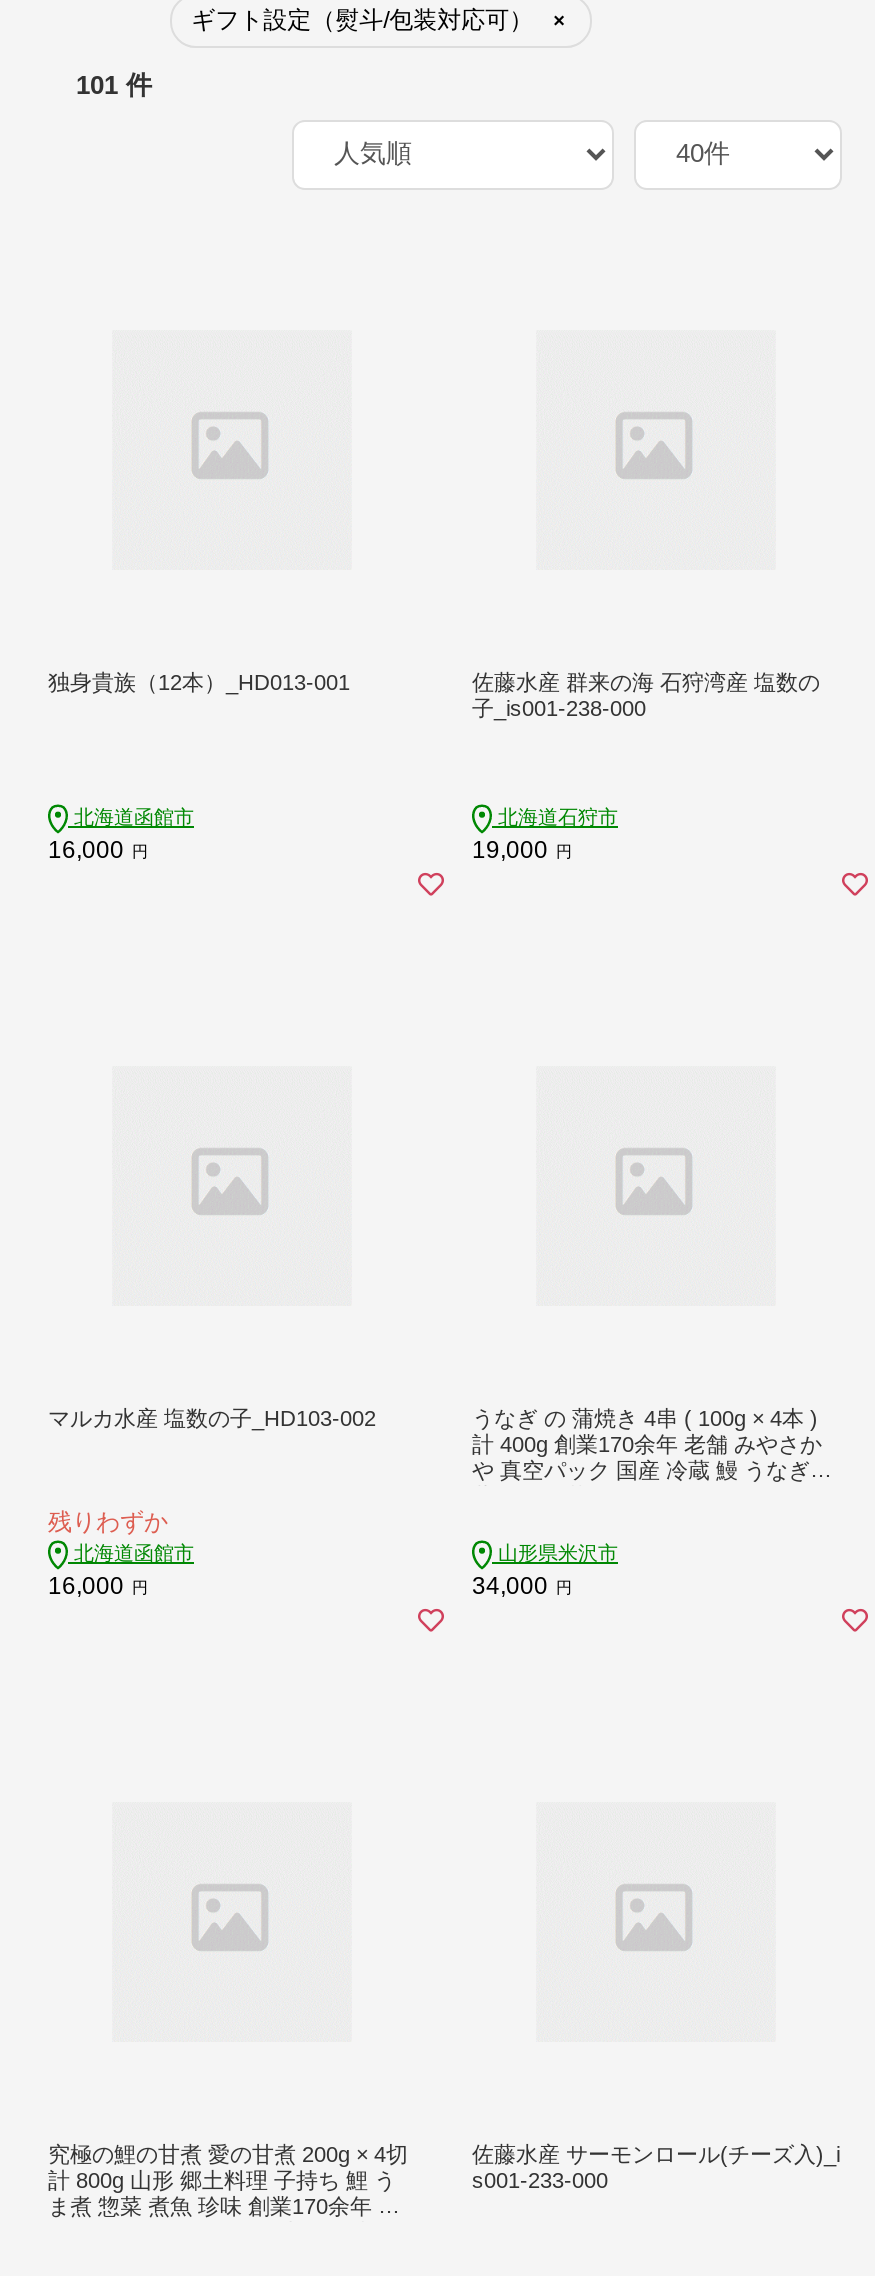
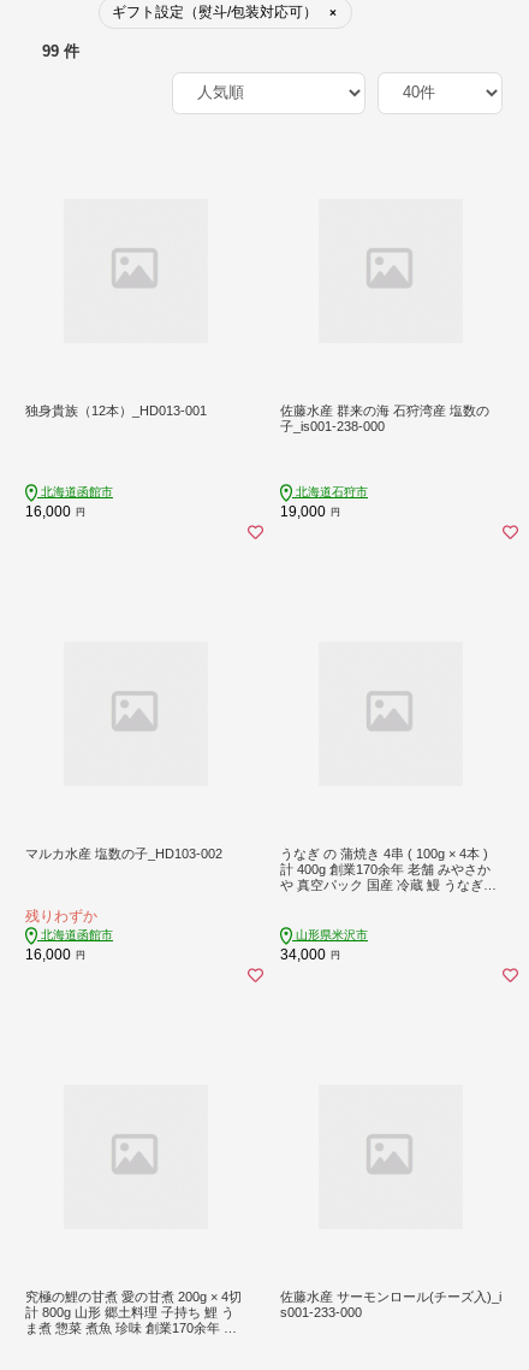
- 101 件
+ 99 件
